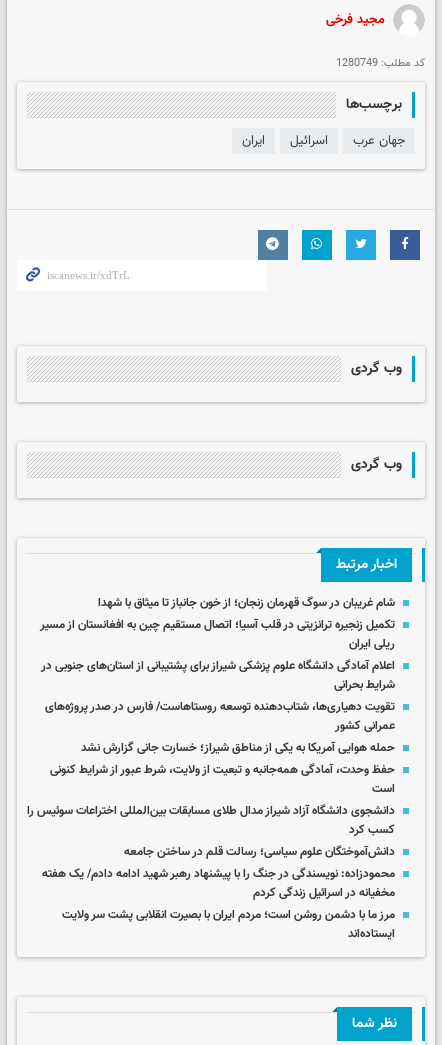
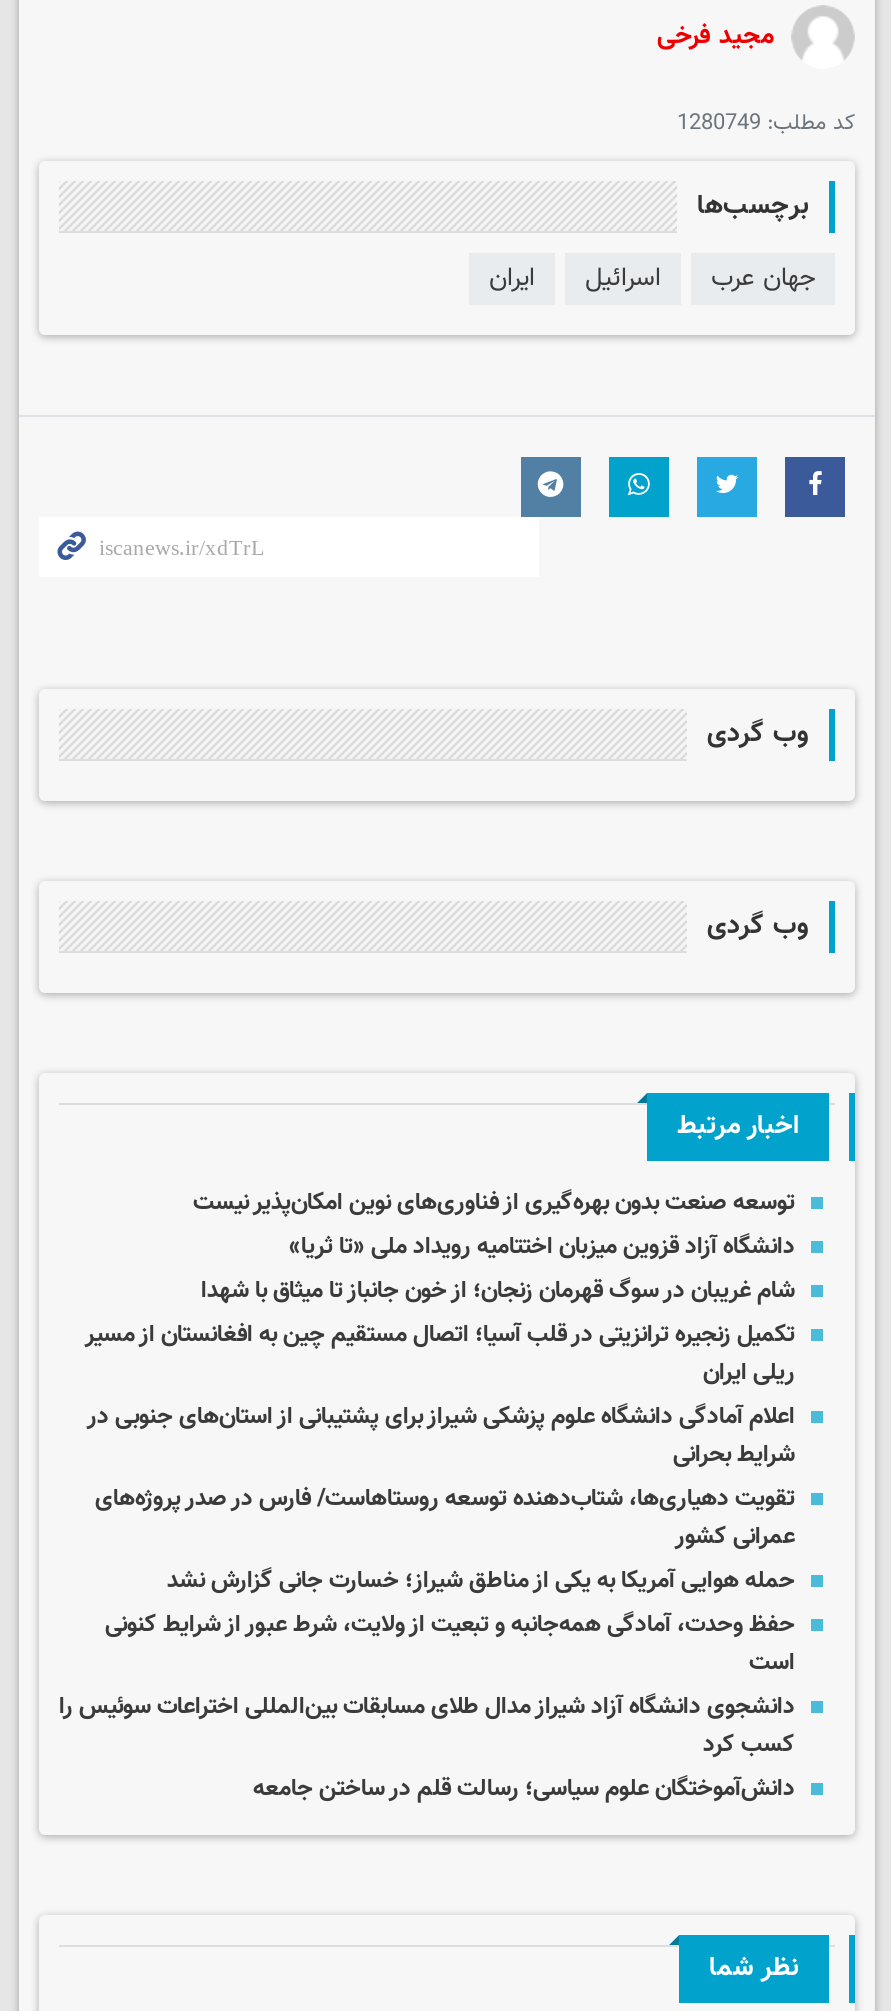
+ توسعه صنعت بدون بهره‌گیری از فناوری‌های نوین امکان‌پذیر نیست
+ دانشگاه آزاد قزوین میزبان اختتامیه رویداد ملی «تا ثریا»

moved down: شام غریبان در سوگ قهرمان زنجان؛ از خون جانباز تا میثاق با شهدا | تکمیل زنجیره ترانزیتی در قلب آسیا؛ اتصال مستقیم چین به افغانستان از مسیر | ریلی ایران | ... | کسب کرد | دانش‌آموختگان علوم سیاسی؛ رسالت قلم در ساختن جامعه

- محمودزاده: نویسندگی در جنگ را با پیشنهاد رهبر شهید ادامه دادم/ یک هفته
- مخفیانه در اسرائیل زندگی کردم
- مرز ما با دشمن روشن است؛ مردم ایران با بصیرت انقلابی پشت سر ولایت
- ایستاده‌اند
